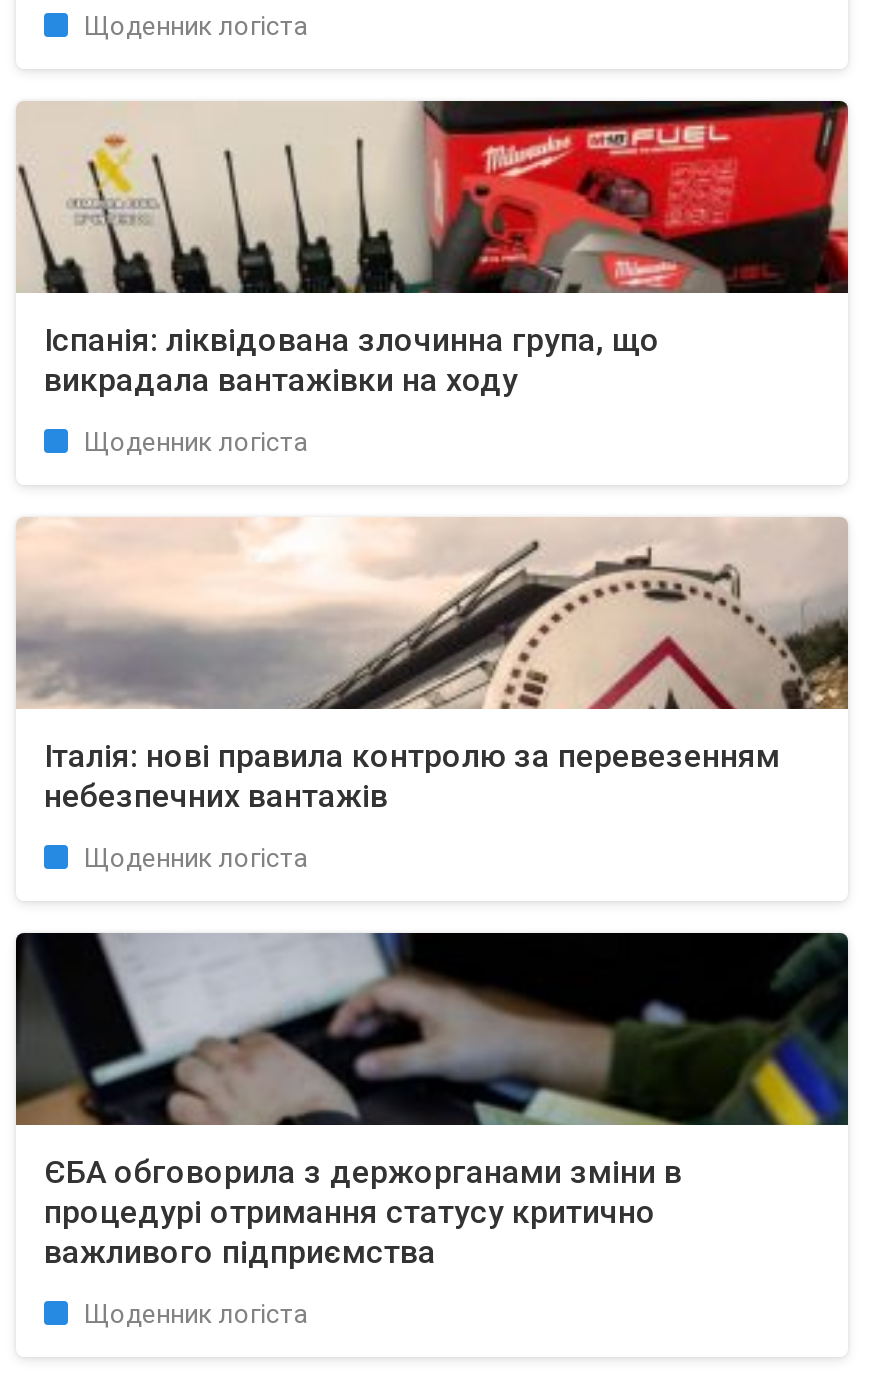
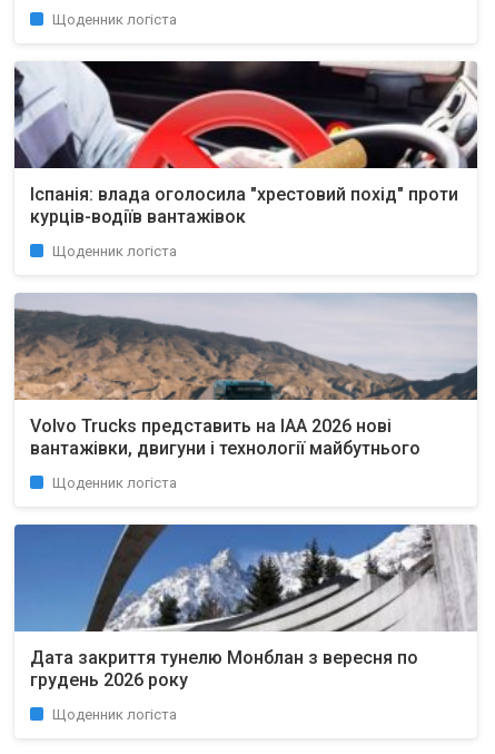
- [image]
- Іспанія: ліквідована злочинна група, що
- викрадала вантажівки на ходу
+ [image]
+ Іспанія: влада оголосила "хрестовий похід" проти
+ курців-водіїв вантажівок

- [image]
- Італія: нові правила контролю за перевезенням
- небезпечних вантажів
+ [image]
+ Volvo Trucks представить на IAA 2026 нові
+ вантажівки, двигуни і технології майбутнього

- [image]
- ЄБА обговорила з держорганами зміни в
- процедурі отримання статусу критично
- важливого підприємства
+ [image]
+ Дата закриття тунелю Монблан з вересня по
+ грудень 2026 року
